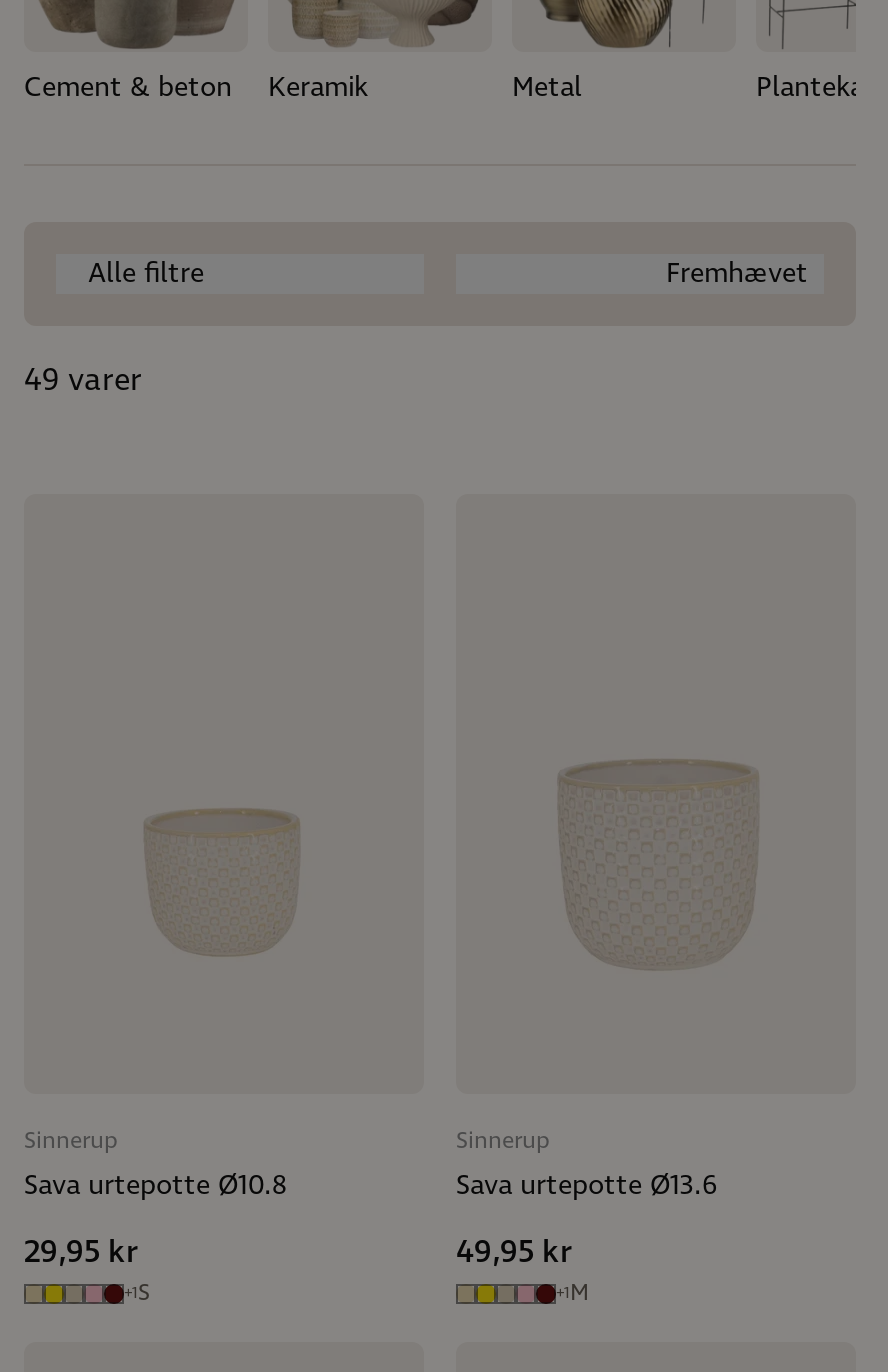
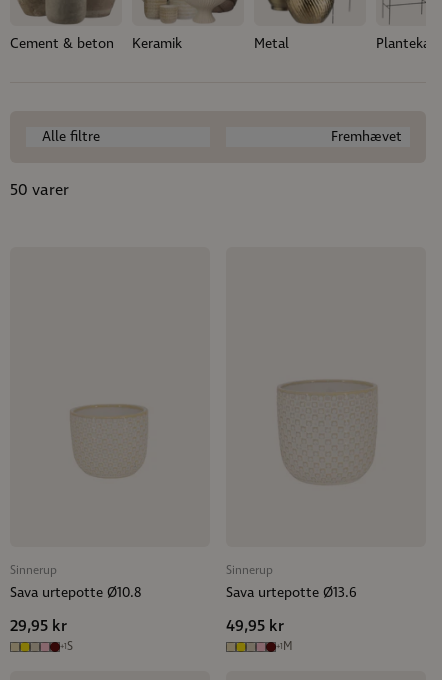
- 49 varer
+ 50 varer
